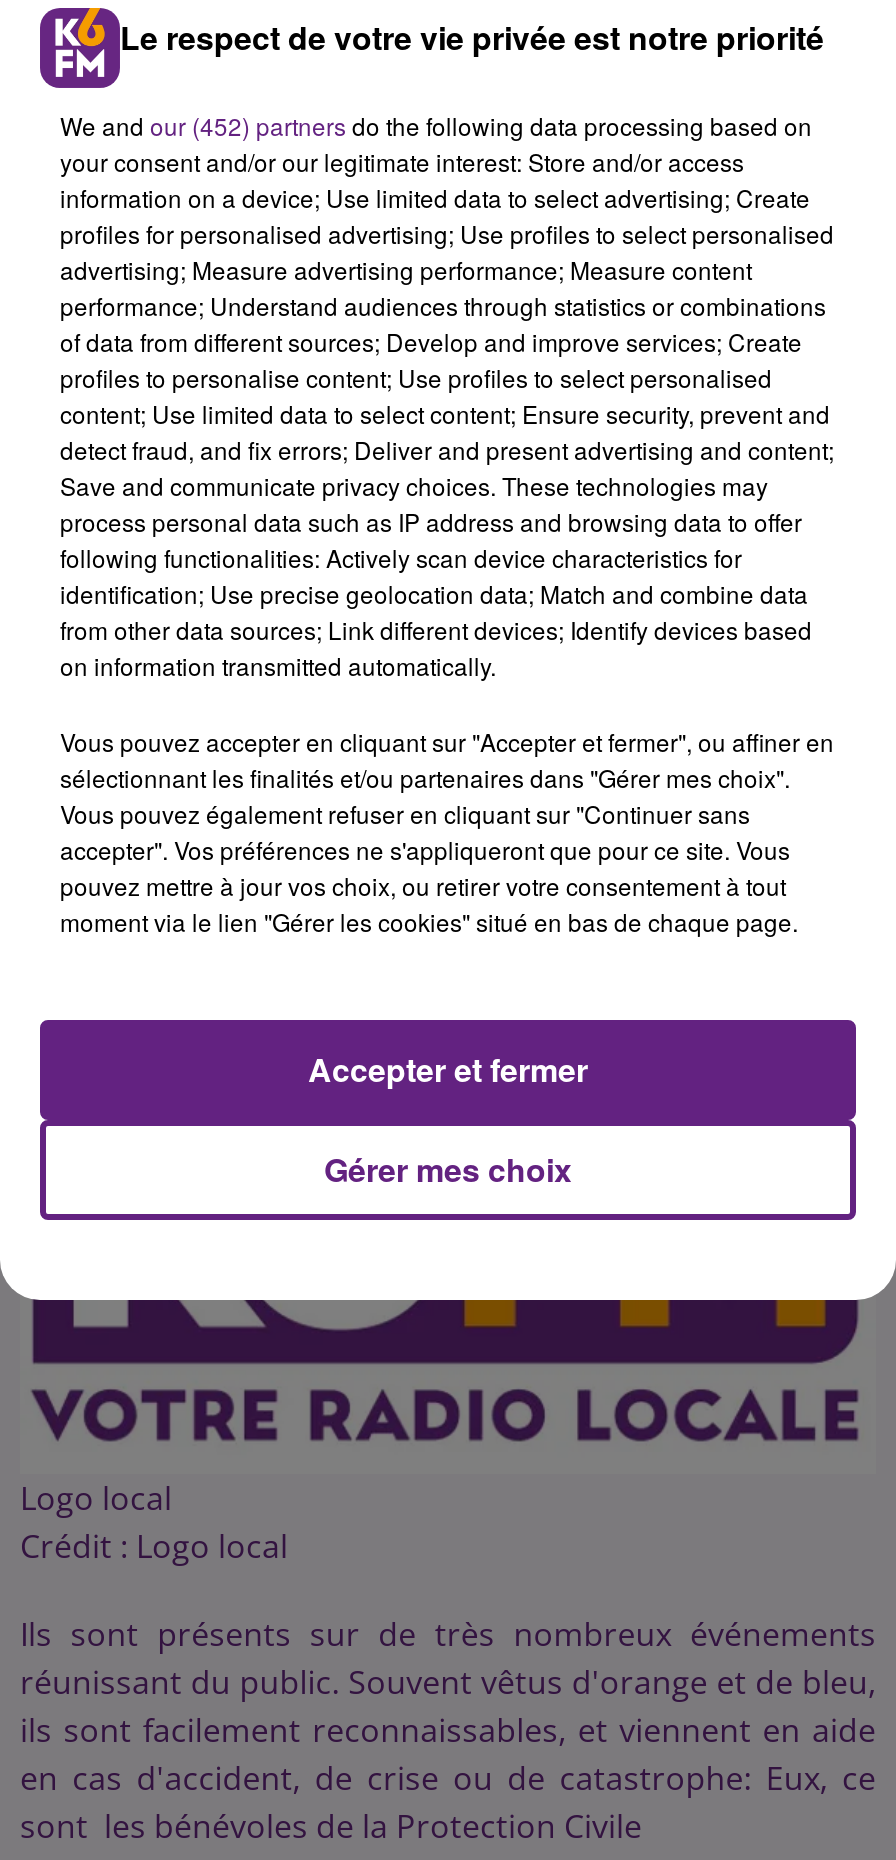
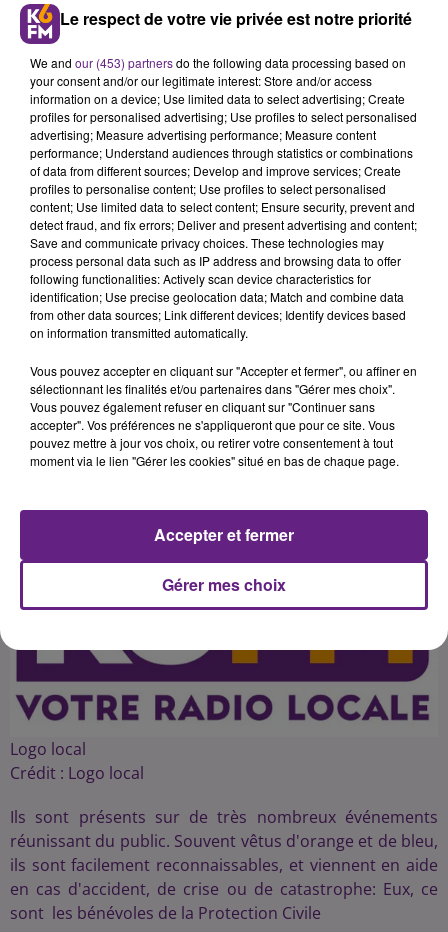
- We and our (452) partners do the following data processing based on
+ We and our (453) partners do the following data processing based on
